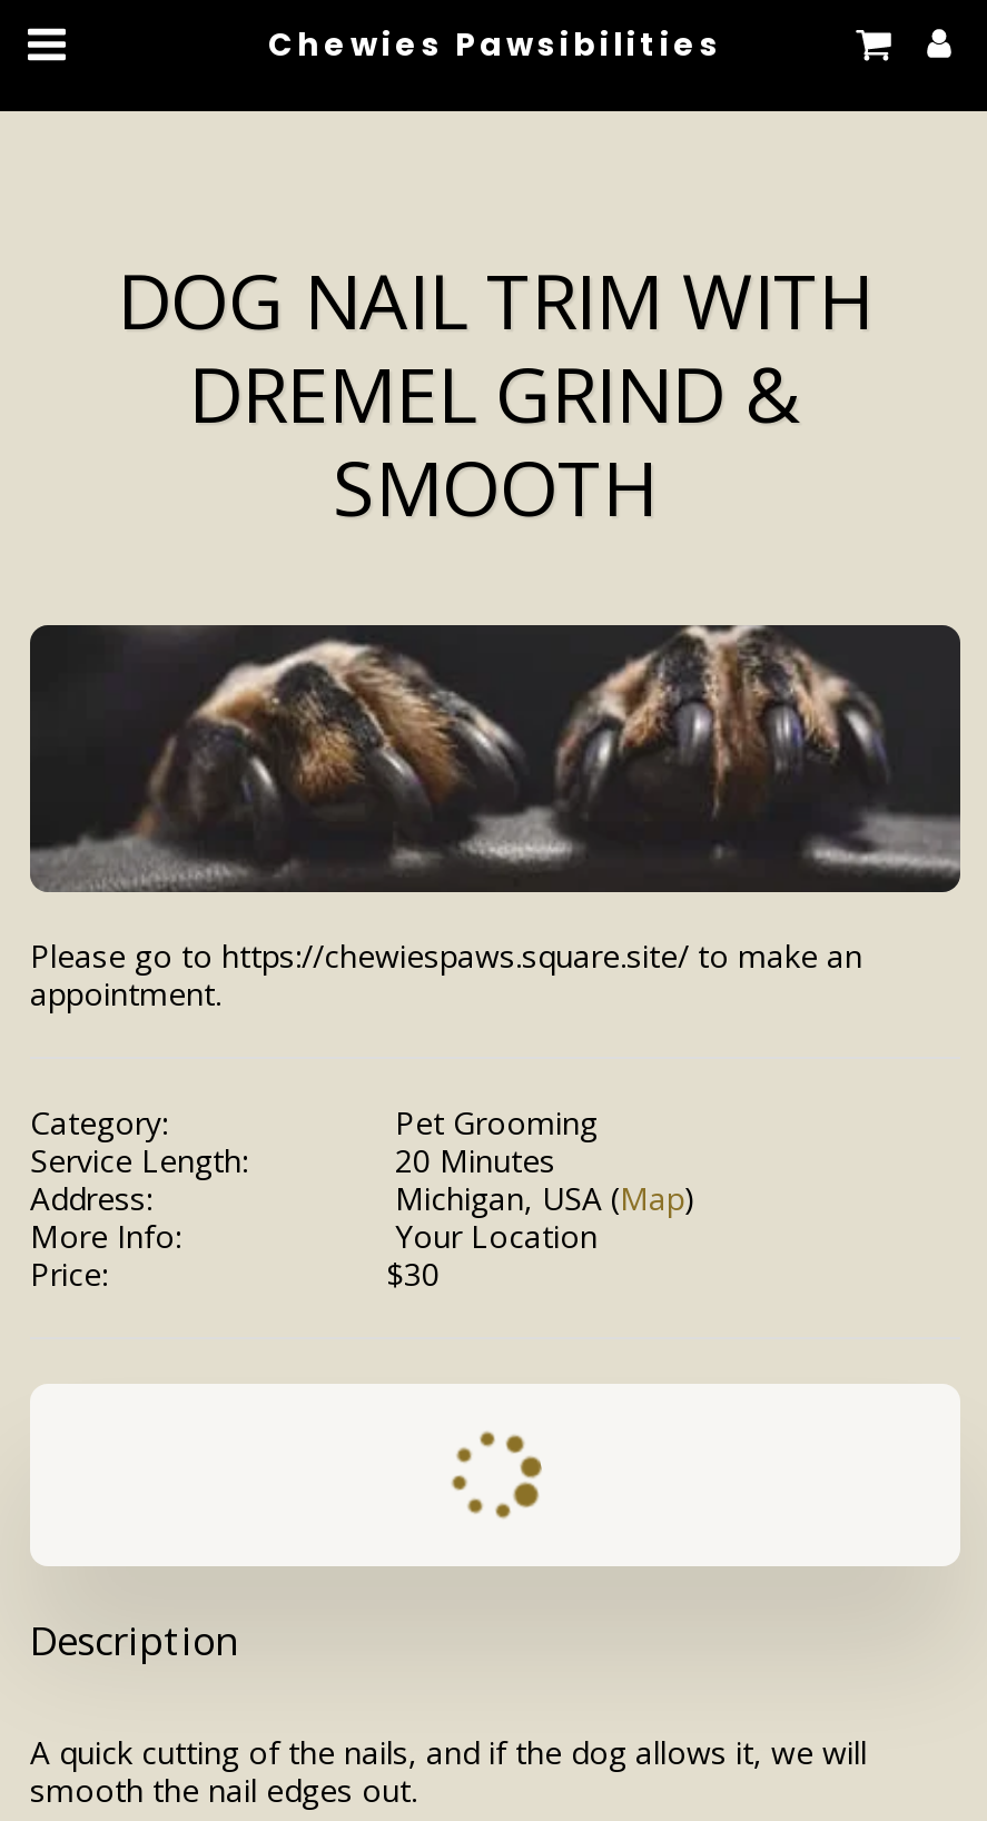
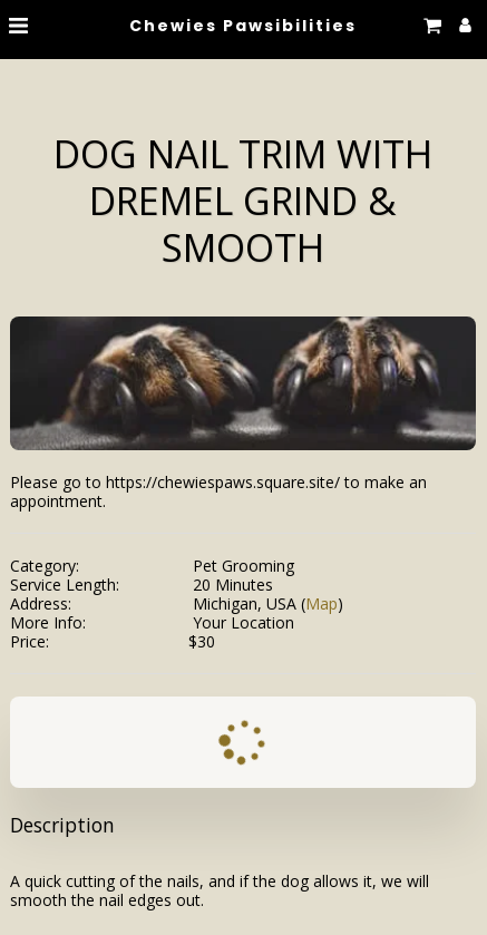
- [image]
+ [image]
